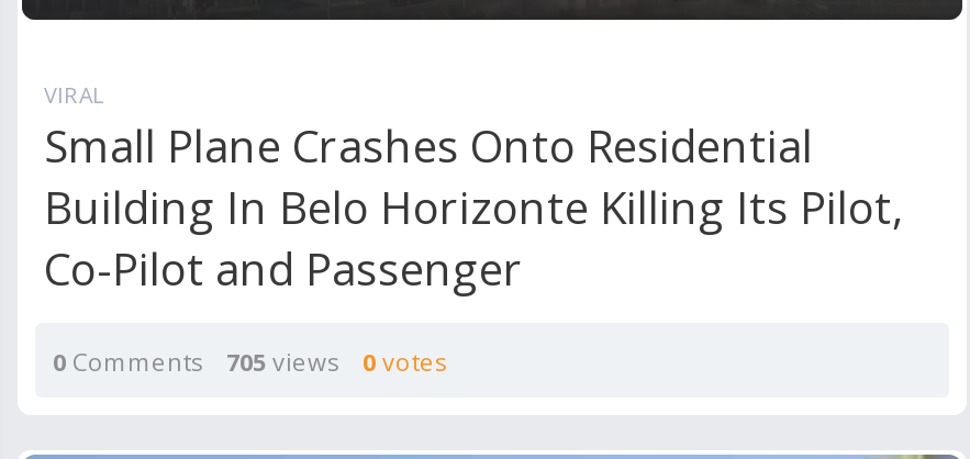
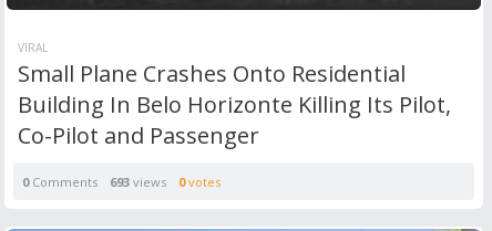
- 0 Comments 705 views 0 votes
+ 0 Comments 693 views 0 votes
